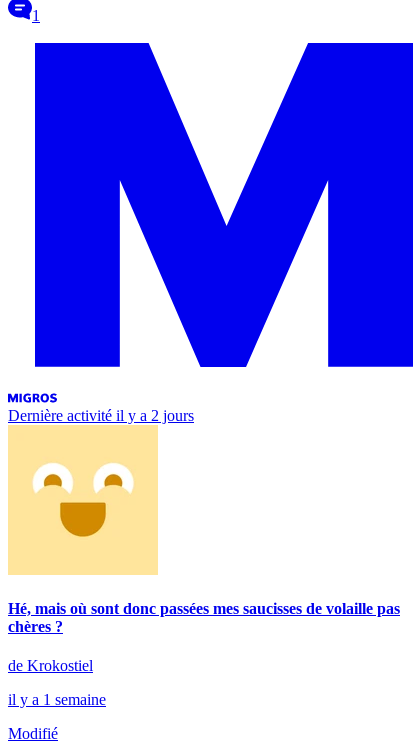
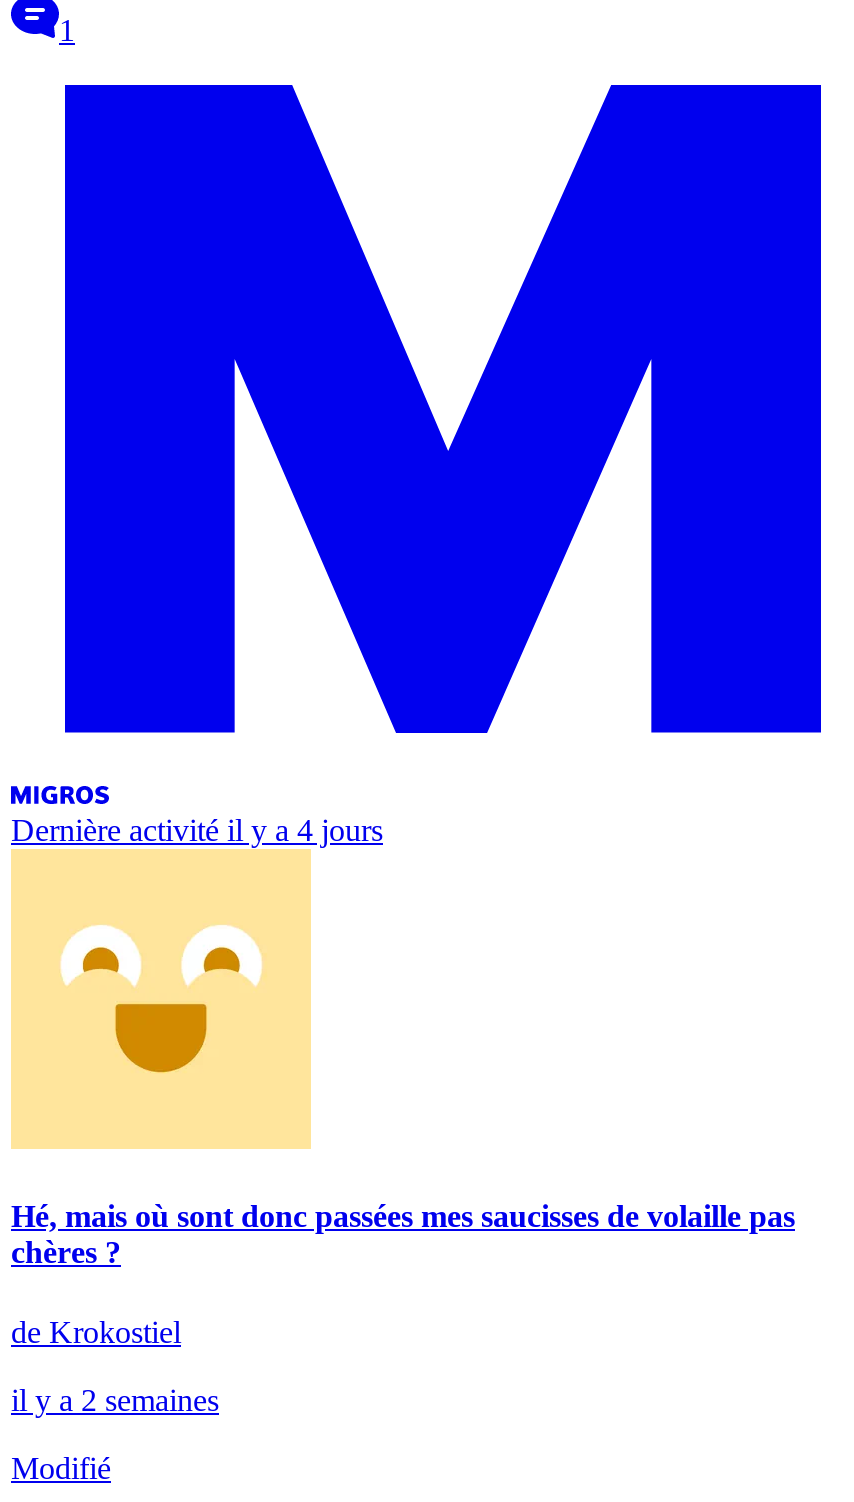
- Dernière activité il y a 2 jours
+ Dernière activité il y a 4 jours

- il y a 1 semaine
+ il y a 2 semaines
